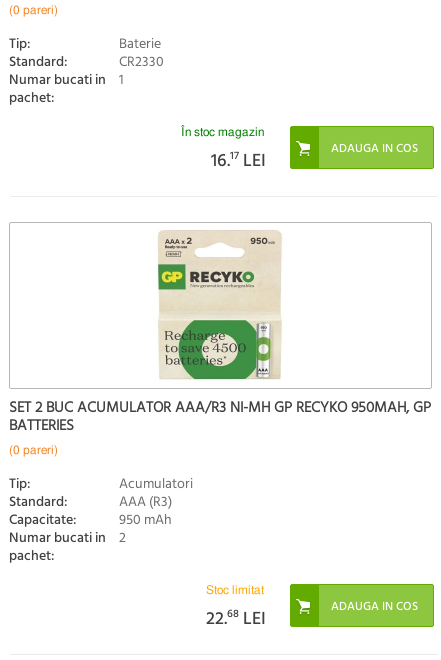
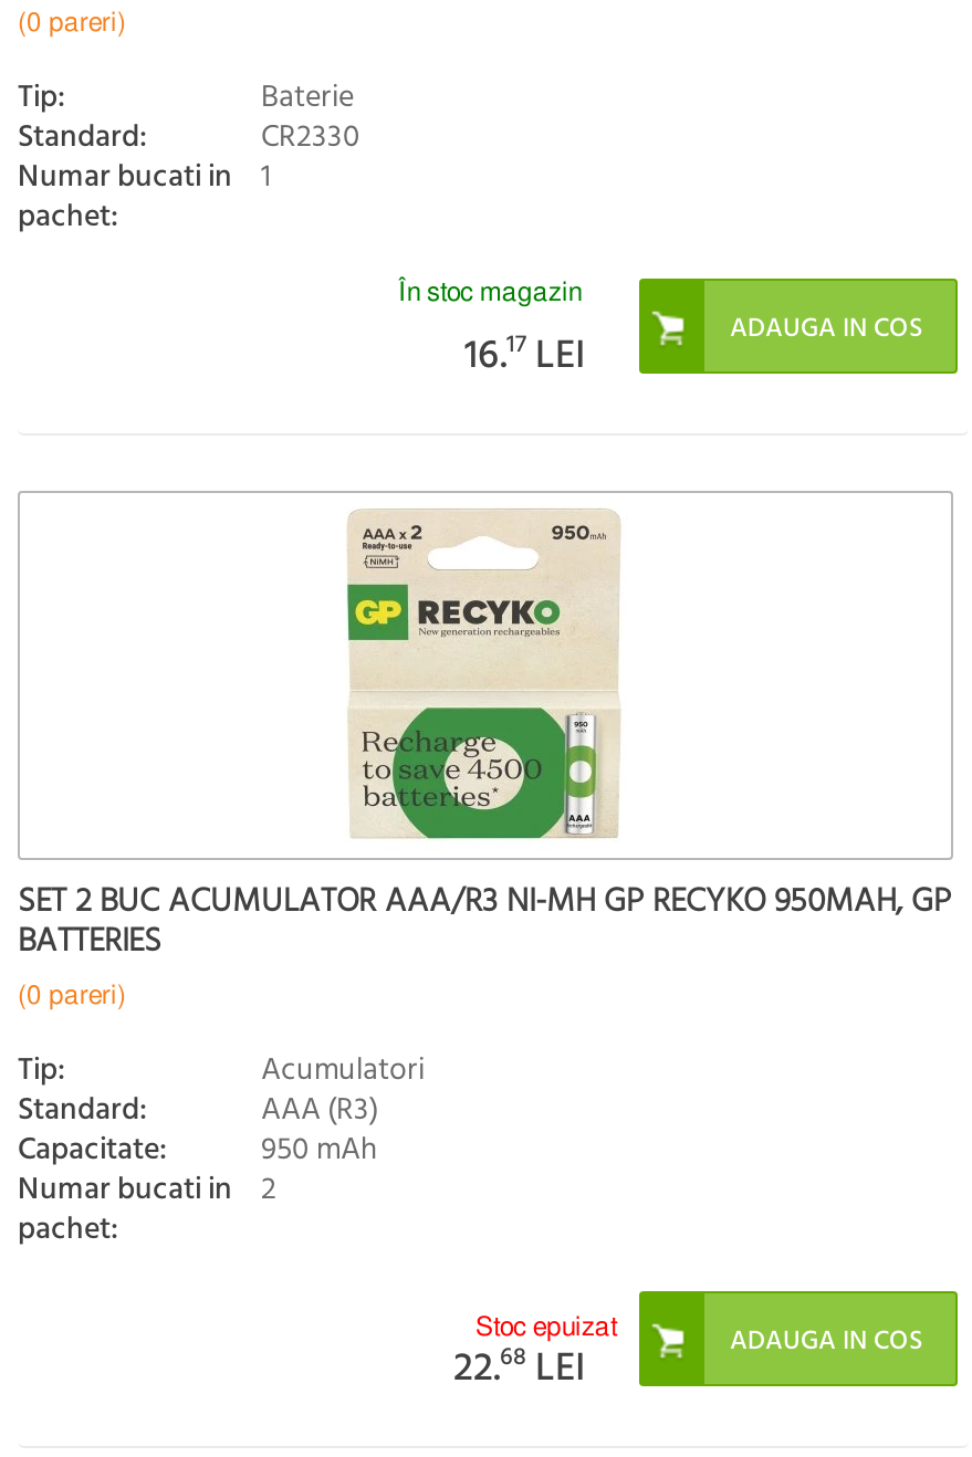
- Stoc limitat
+ Stoc epuizat
